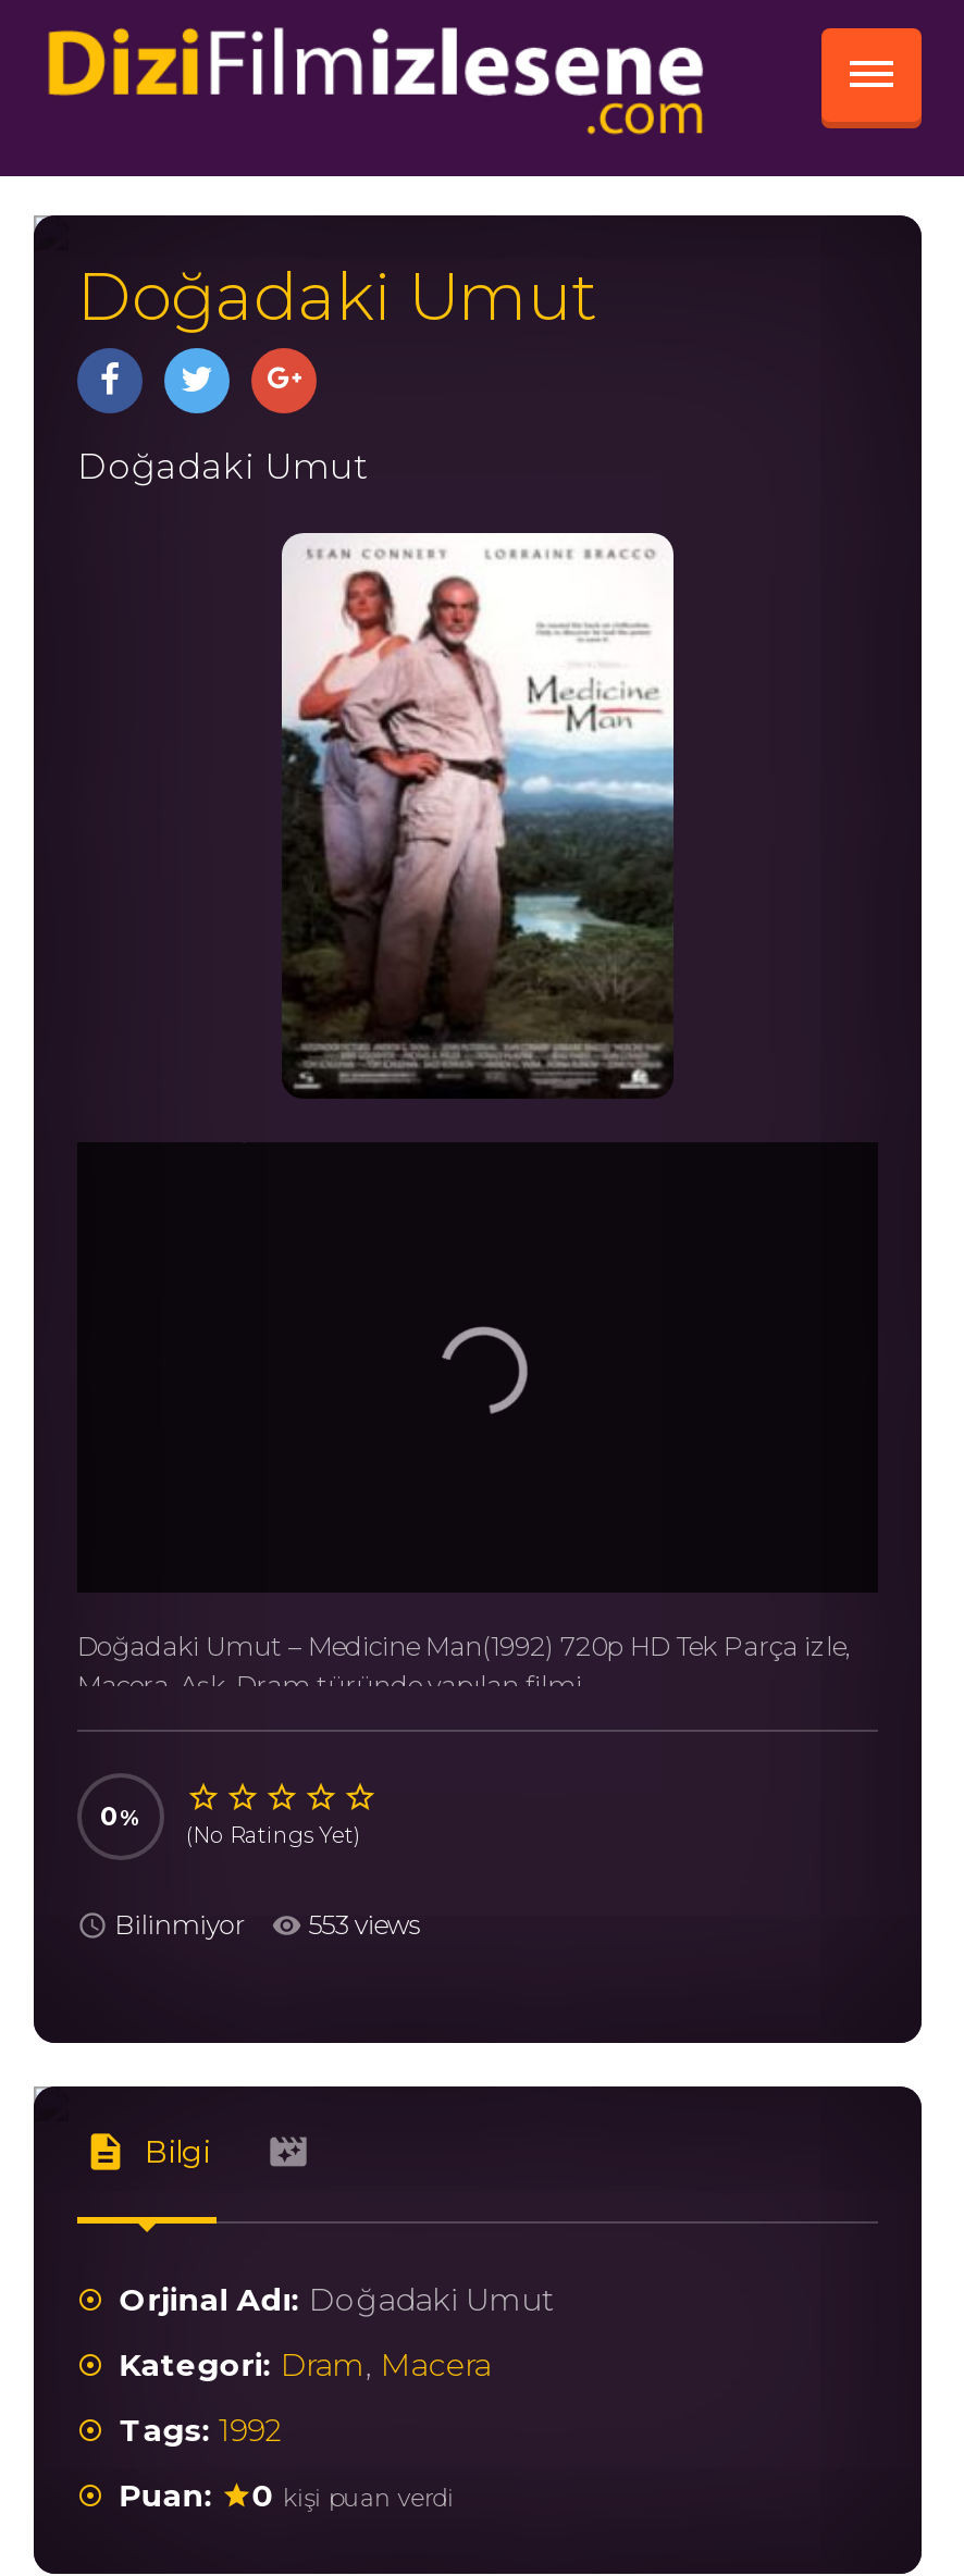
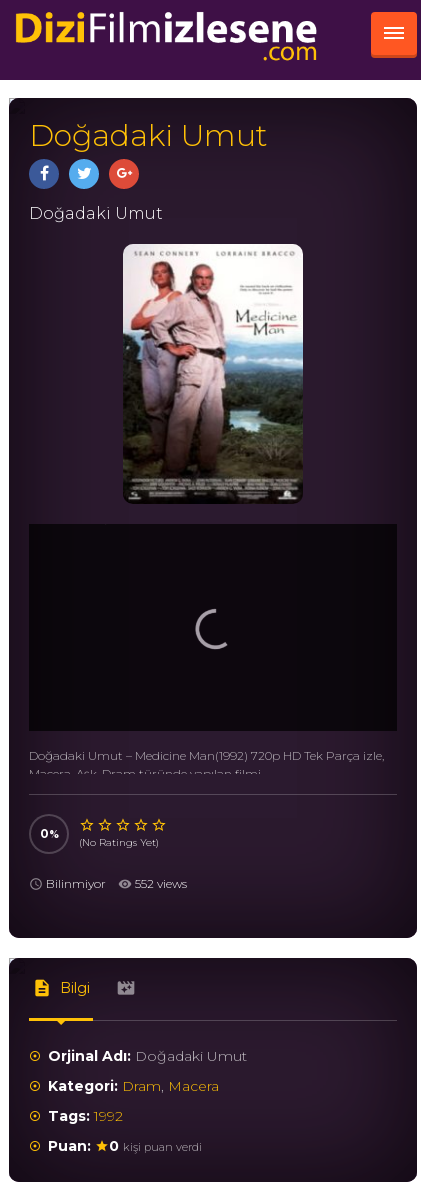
- [image]
+ [image]

- Bilinmiyor 553 views
+ Bilinmiyor 552 views
